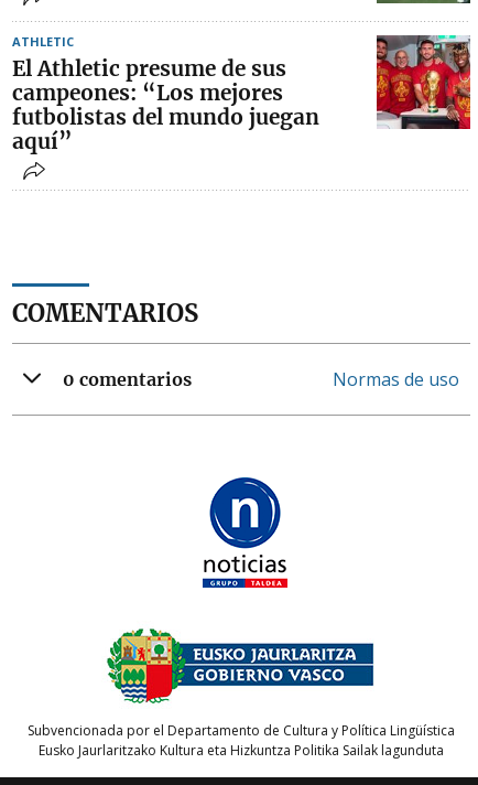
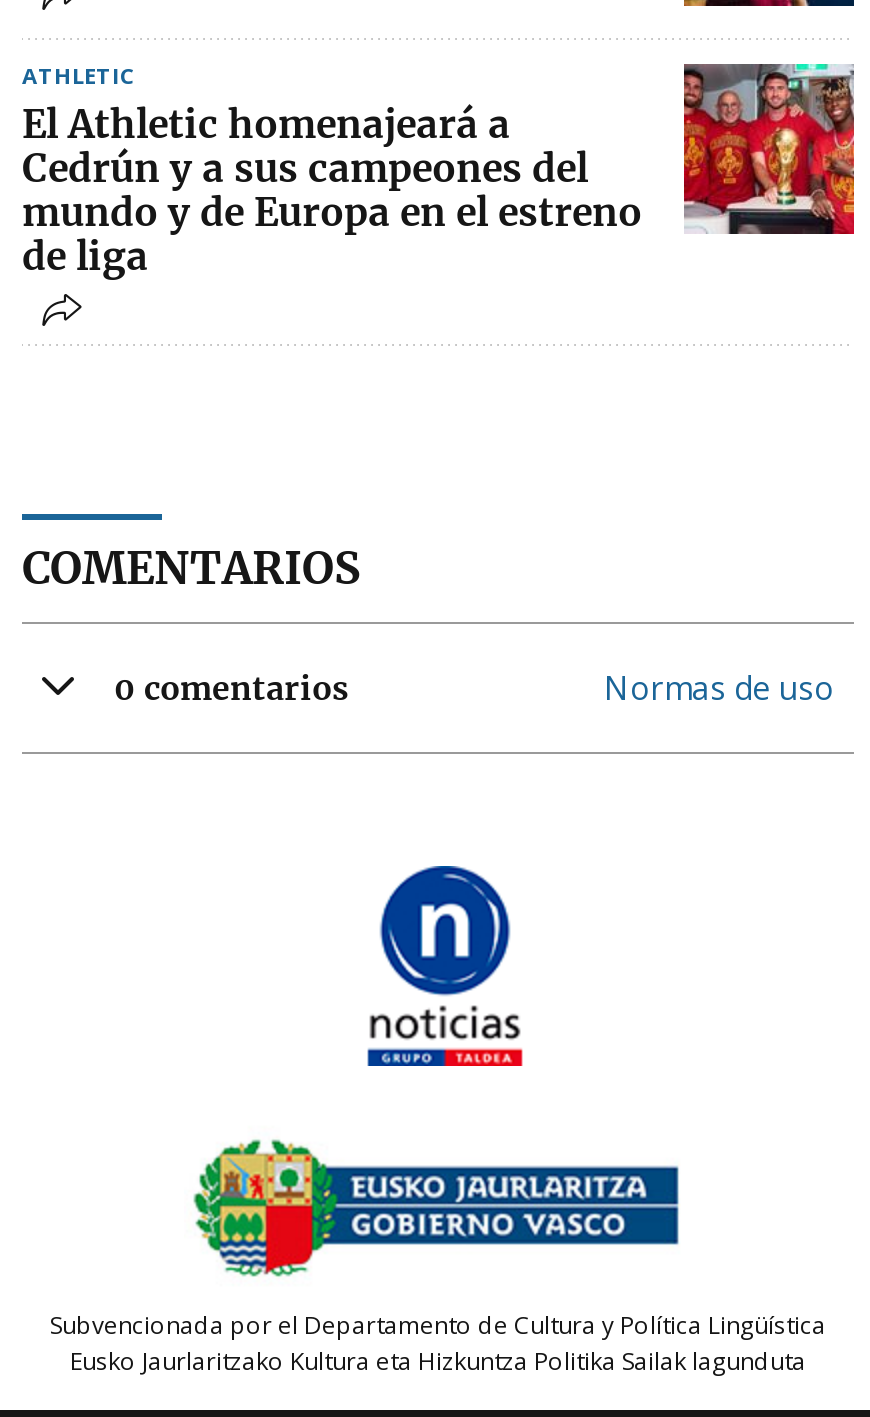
- El Athletic presume de sus
- campeones: “Los mejores
- futbolistas del mundo juegan
- aquí”
+ El Athletic homenajeará a
+ Cedrún y a sus campeones del
+ mundo y de Europa en el estreno
+ de liga
